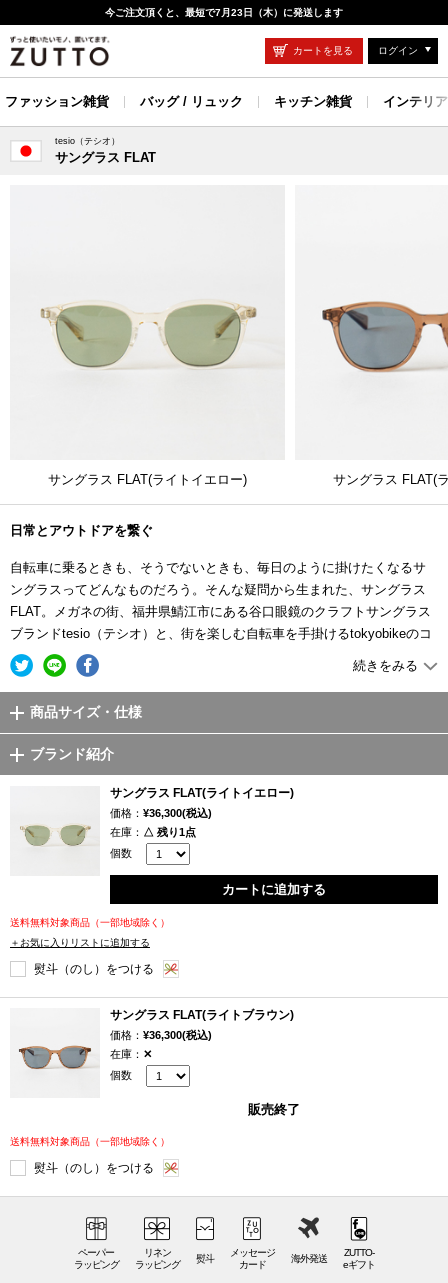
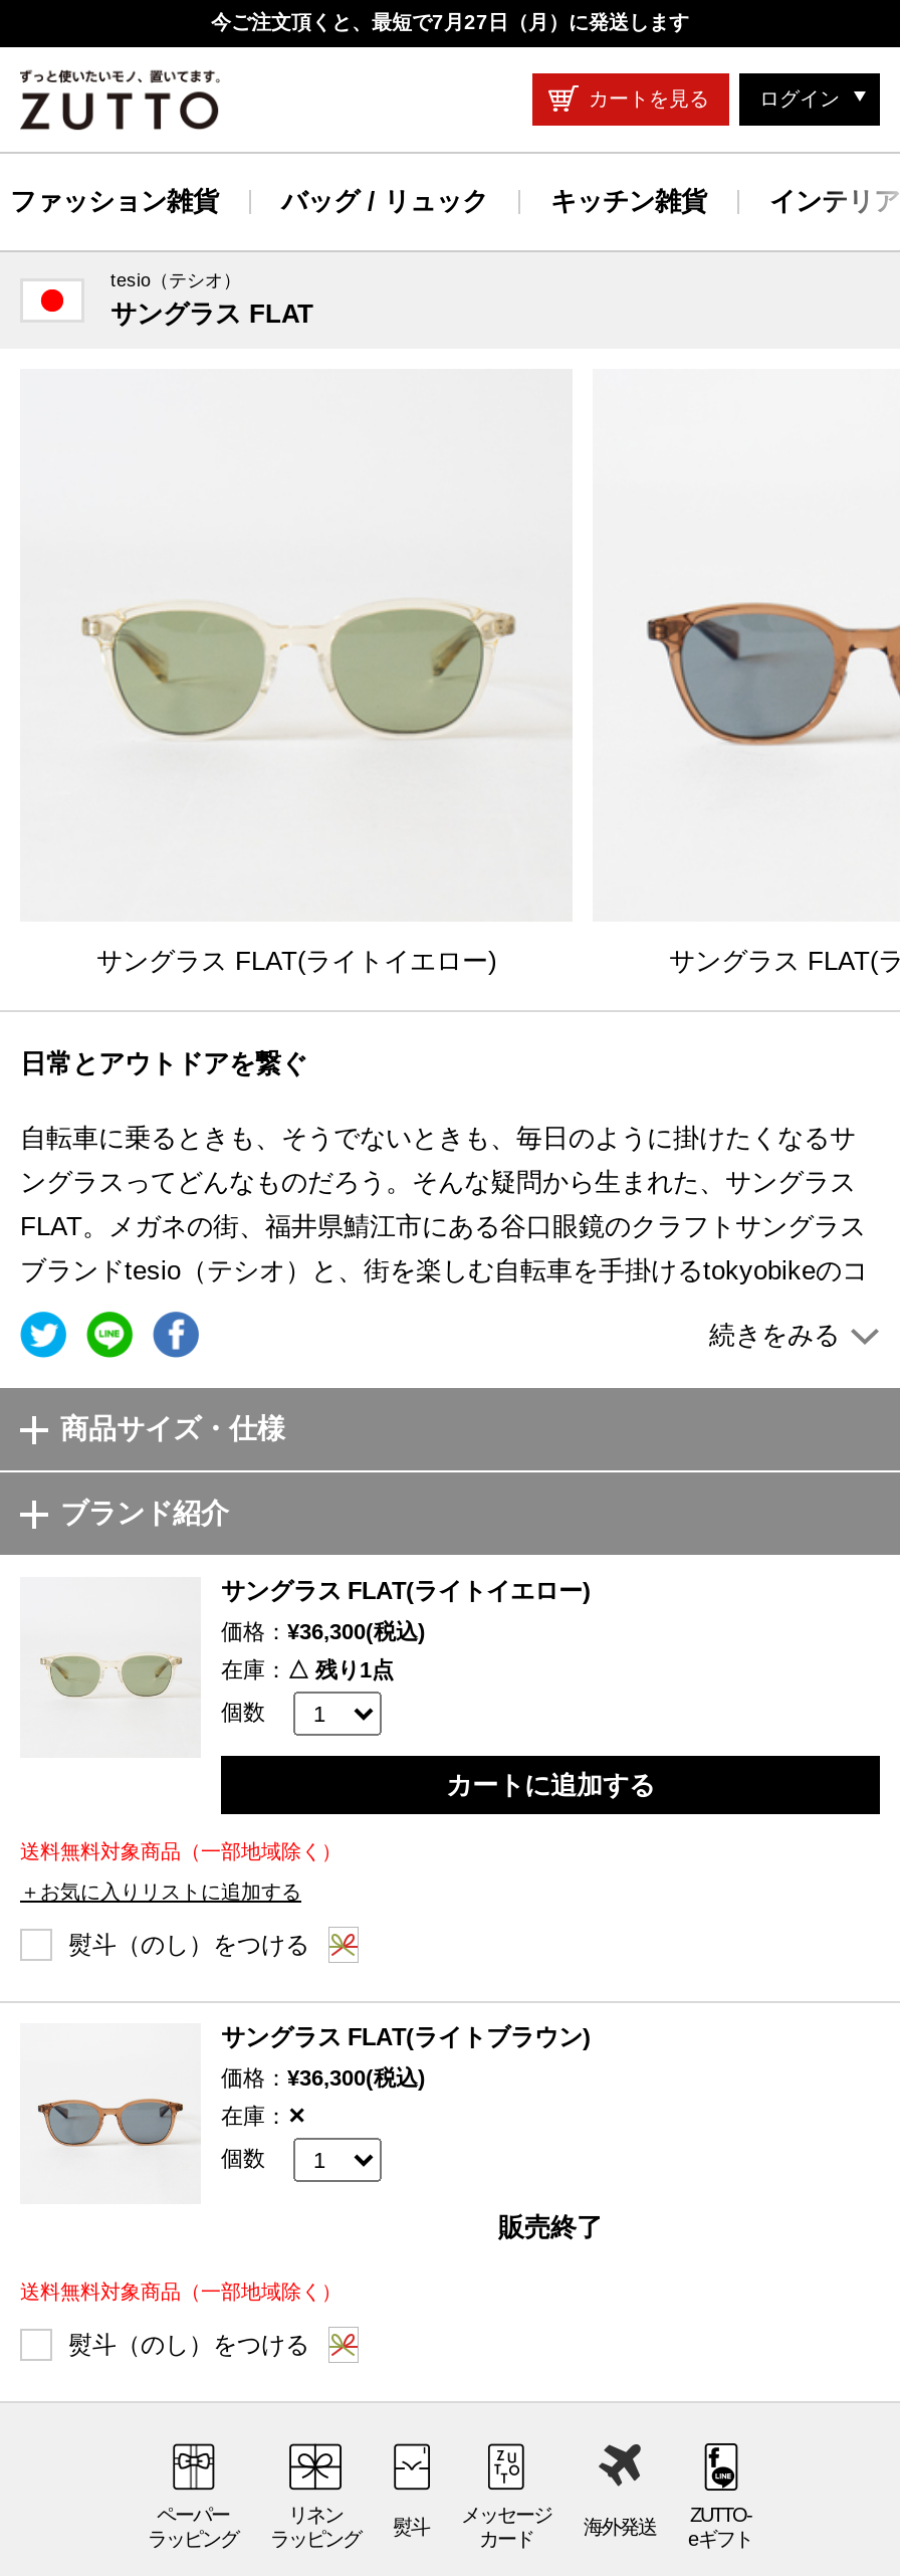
- 今ご注文頂くと、最短で7月23日（木）に発送します
+ 今ご注文頂くと、最短で7月27日（月）に発送します
